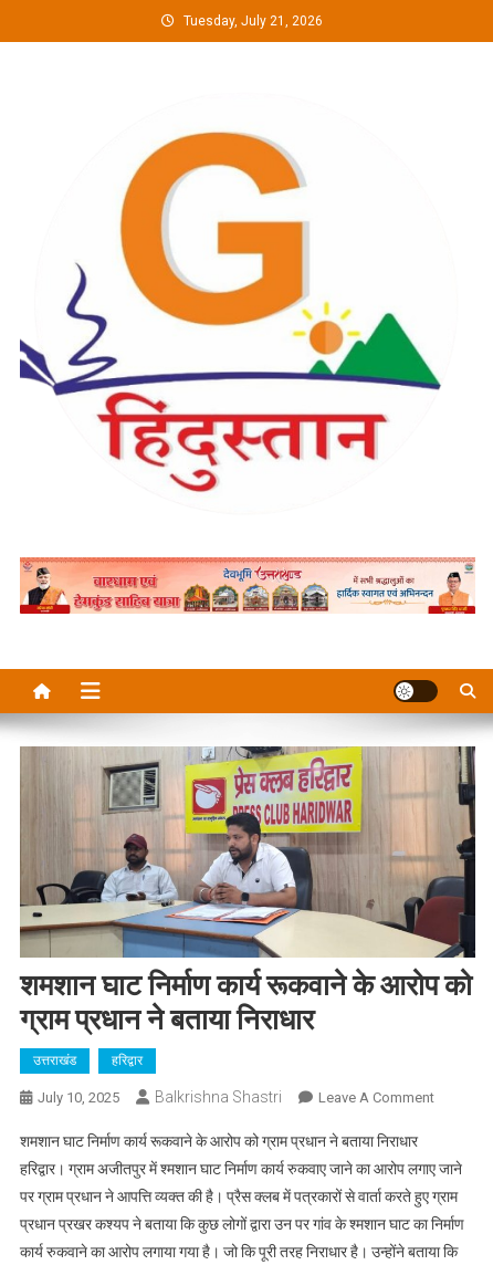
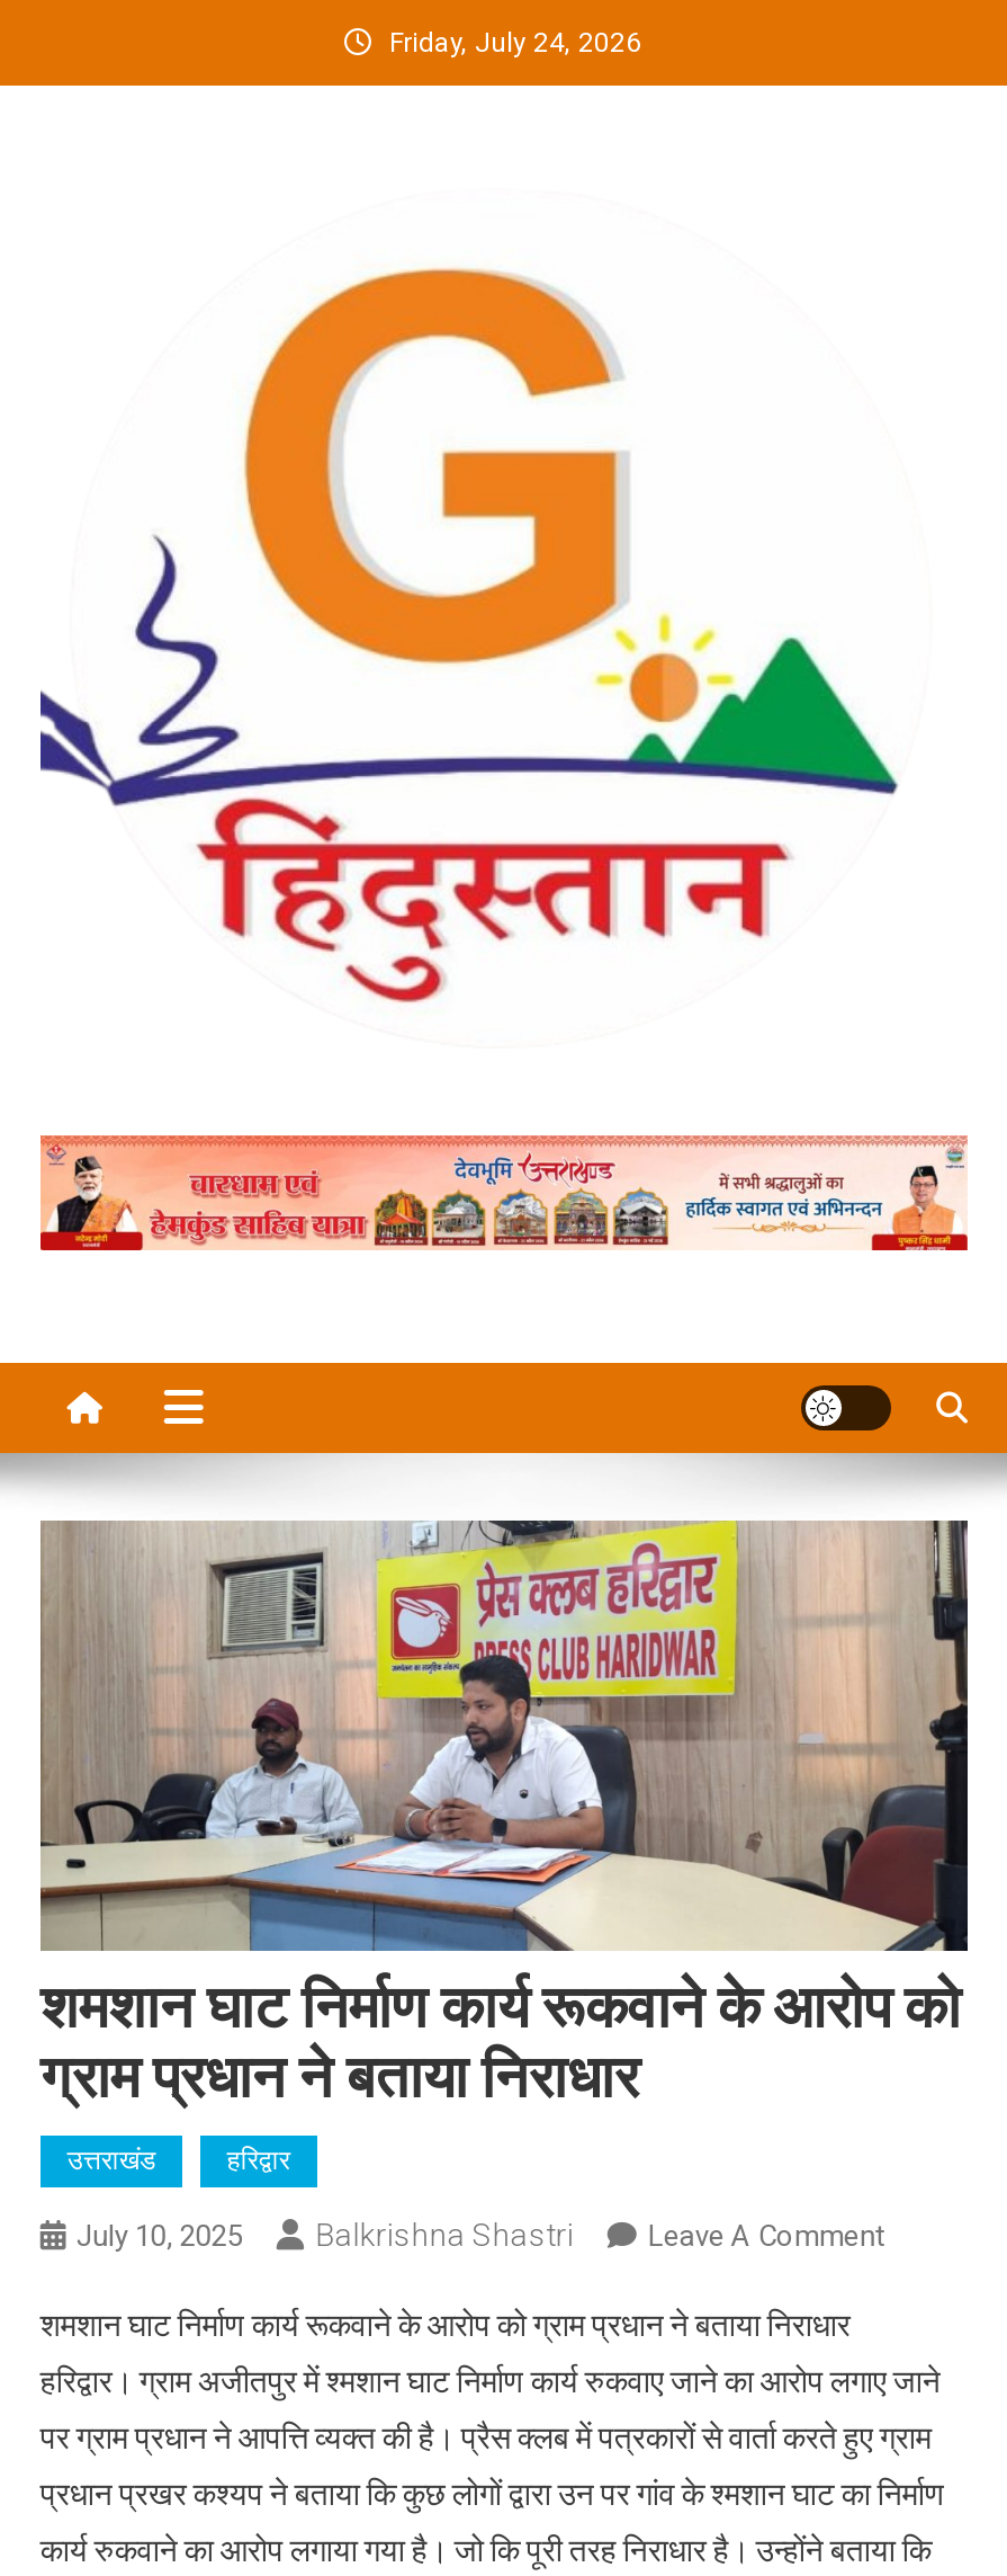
- Tuesday, July 21, 2026
+ Friday, July 24, 2026
